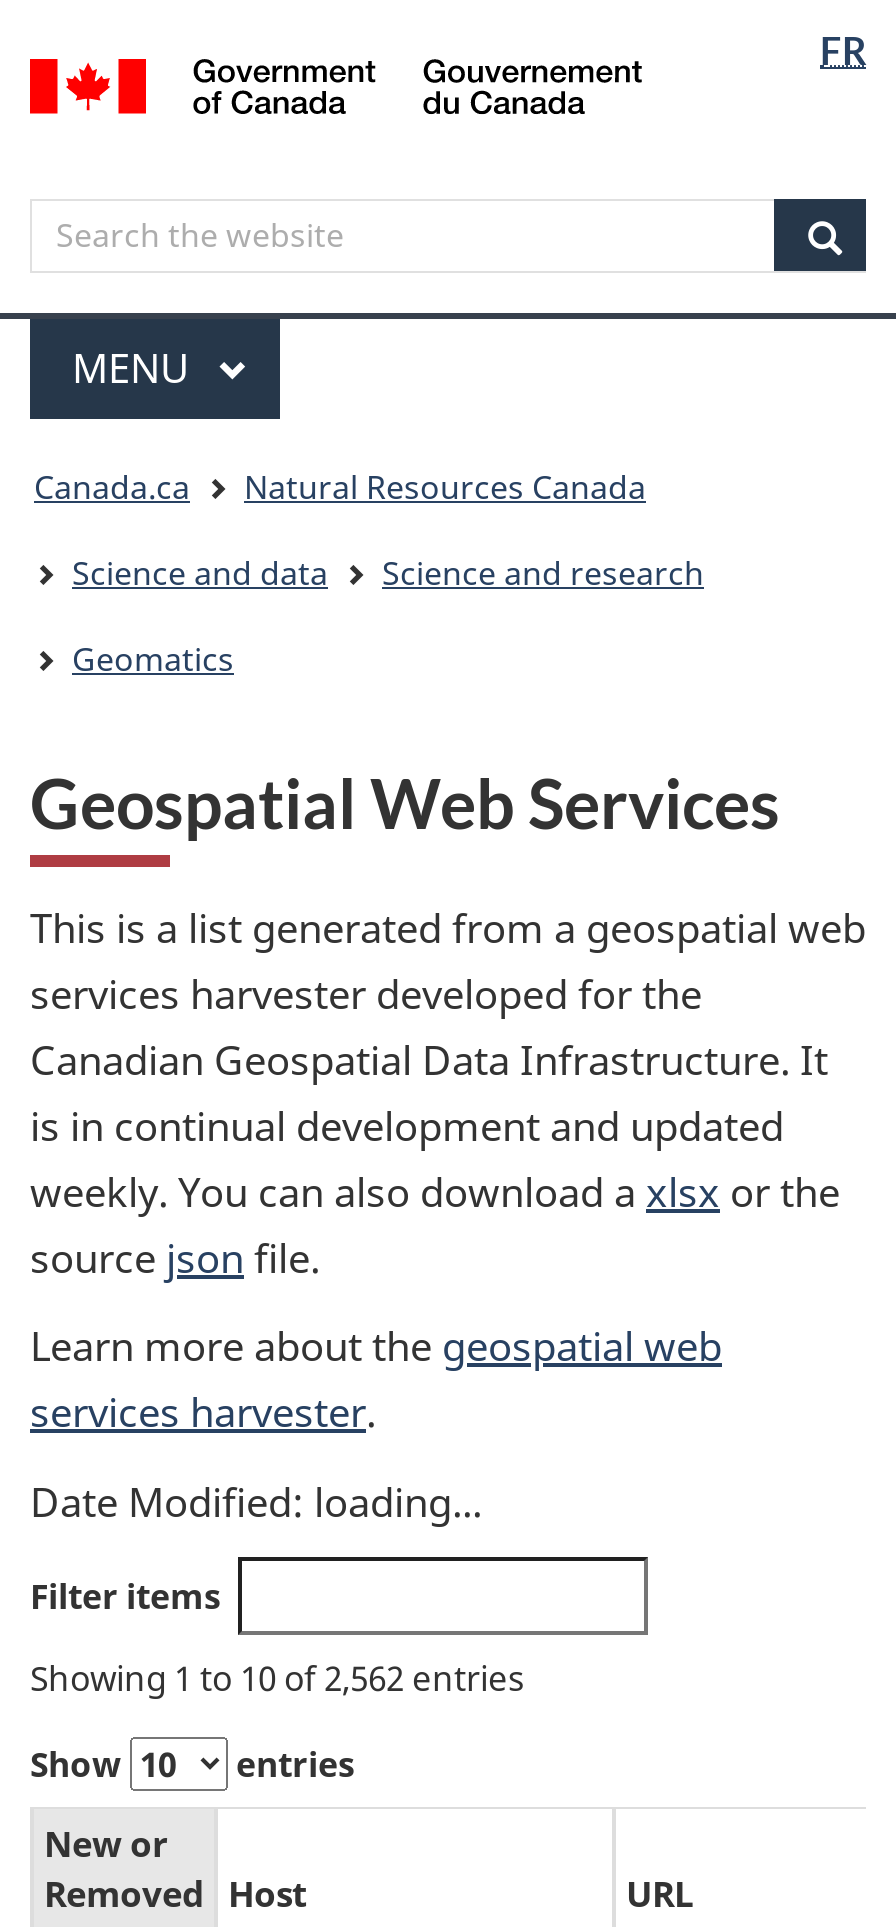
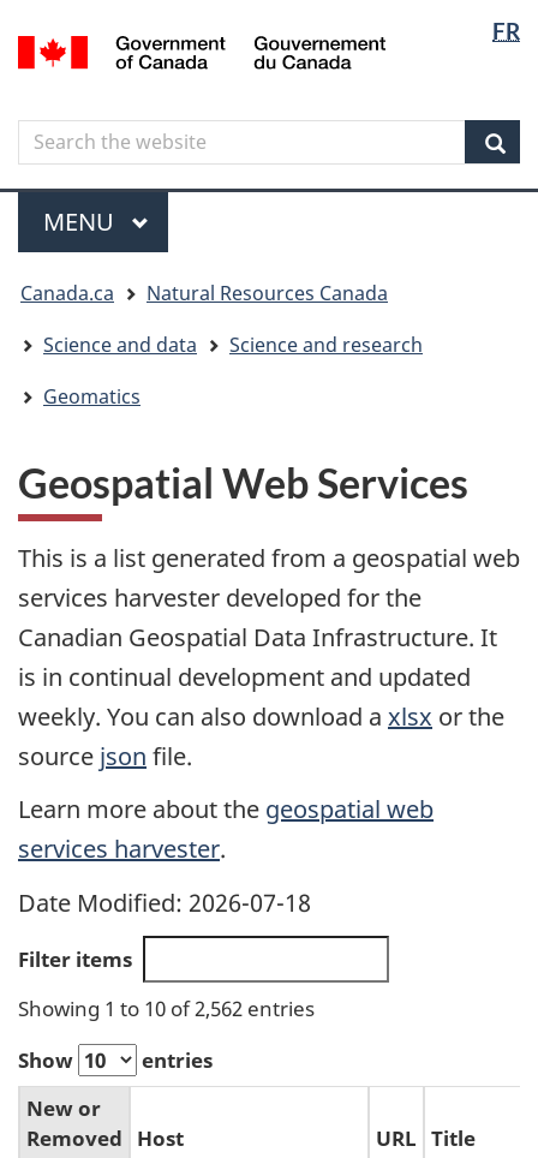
- Date Modified: loading...
+ Date Modified: 2026-07-18

- URL
+ URL Title
